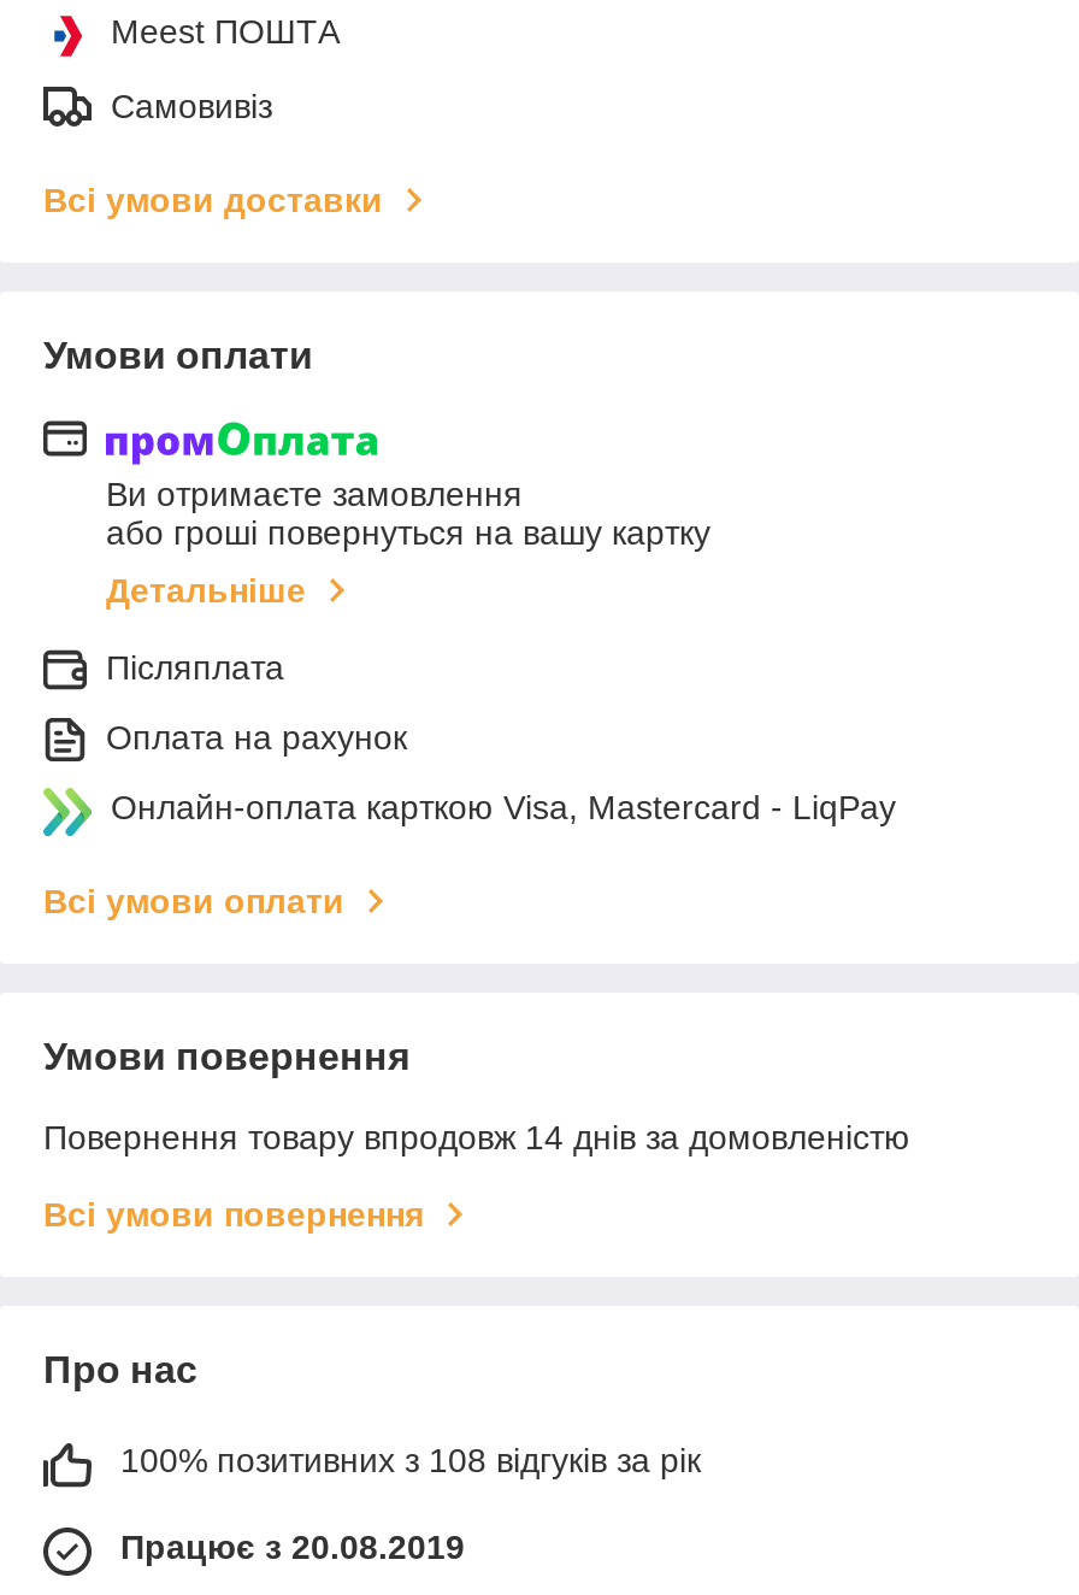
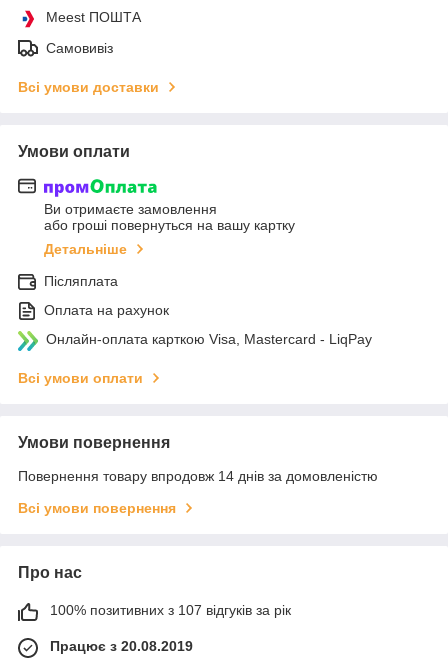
- 100% позитивних з 108 відгуків за рік
+ 100% позитивних з 107 відгуків за рік
